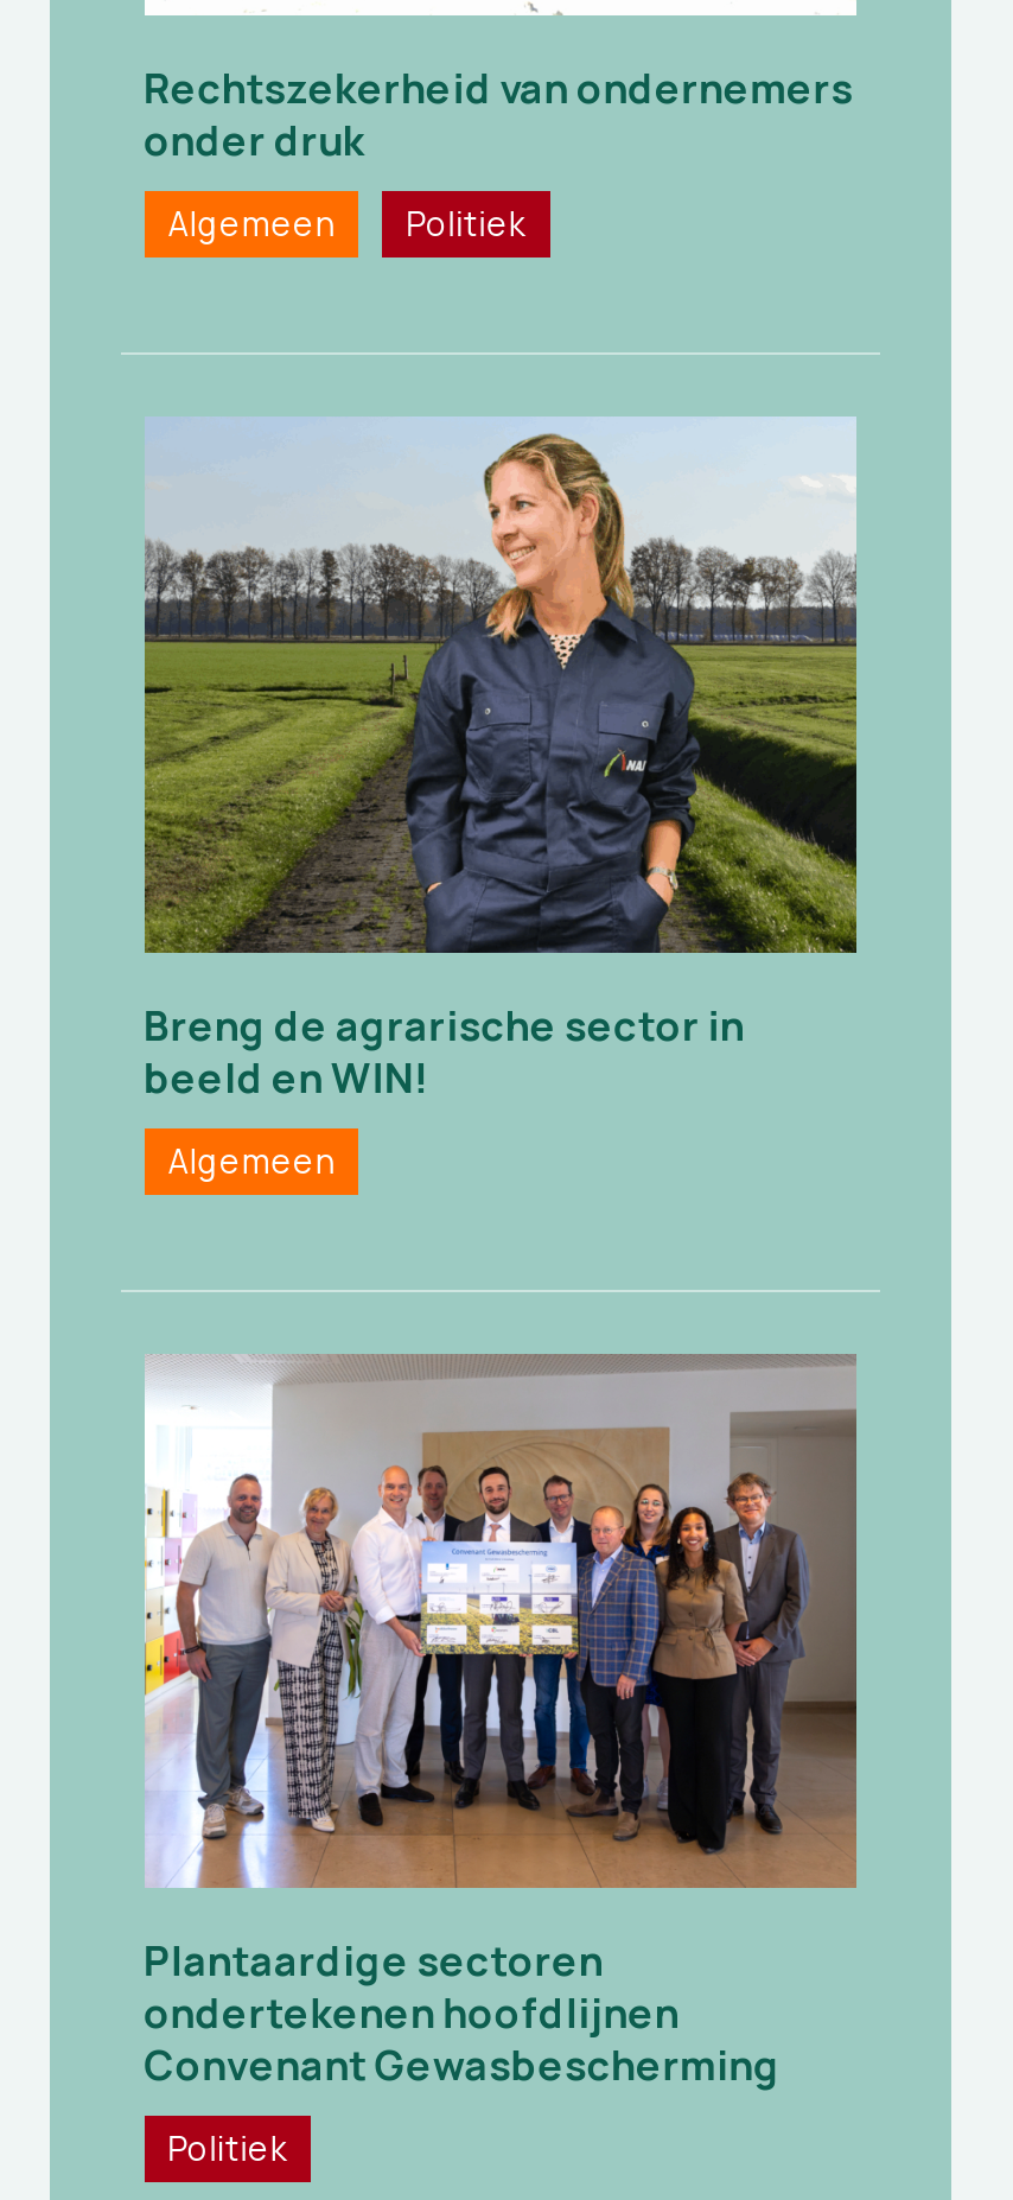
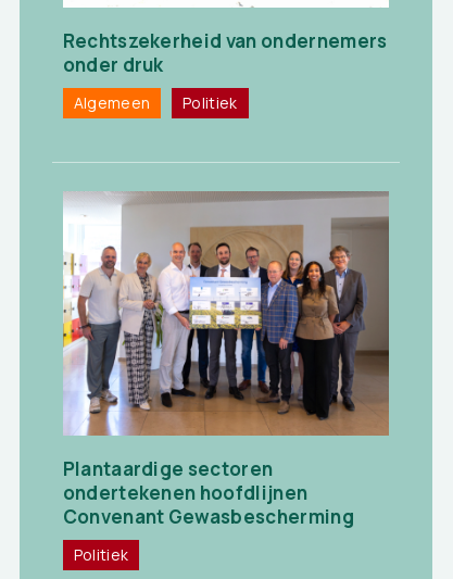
- [image]
- Breng de agrarische sector in
- beeld en WIN!
- Algemeen
